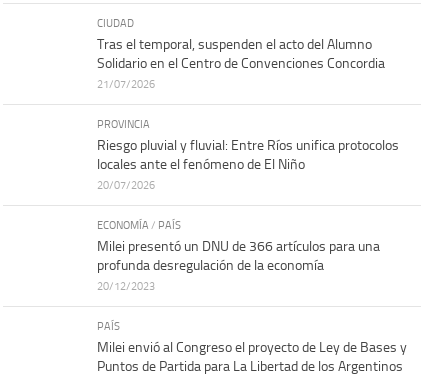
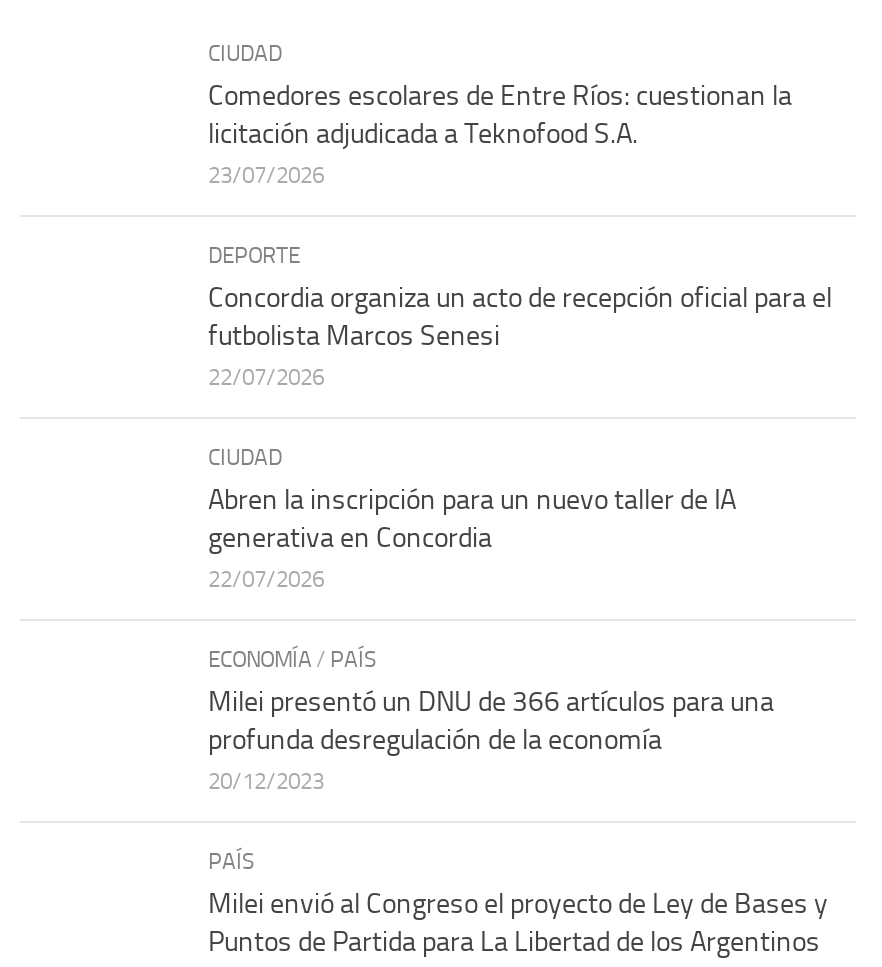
- Tras el temporal, suspenden el acto del Alumno
- Solidario en el Centro de Convenciones Concordia
- 21/07/2026
- PROVINCIA
- Riesgo pluvial y fluvial: Entre Ríos unifica protocolos
- locales ante el fenómeno de El Niño
- 20/07/2026
+ Comedores escolares de Entre Ríos: cuestionan la
+ licitación adjudicada a Teknofood S.A.
+ 23/07/2026
+ DEPORTE
+ Concordia organiza un acto de recepción oficial para el
+ futbolista Marcos Senesi
+ 22/07/2026
+ CIUDAD
+ Abren la inscripción para un nuevo taller de IA
+ generativa en Concordia
+ 22/07/2026
